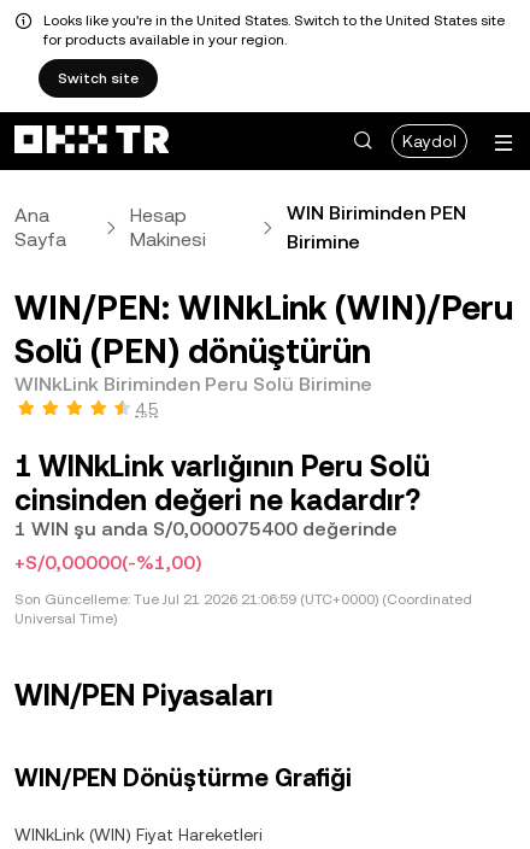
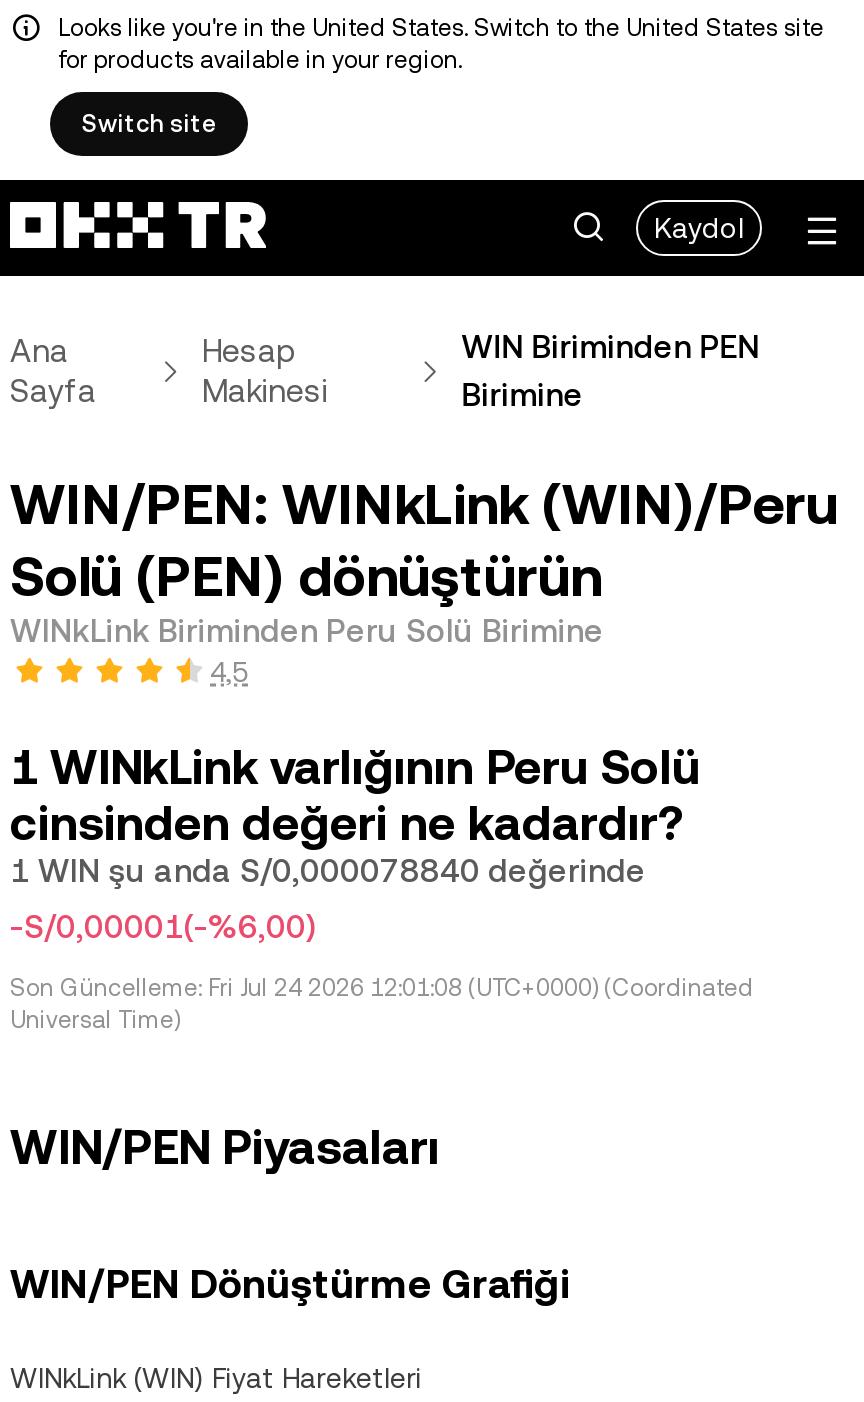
- 1 WIN şu anda S/0,000075400 değerinde
+ 1 WIN şu anda S/0,000078840 değerinde

- +S/0,00000(-%1,00)
+ -S/0,00001(-%6,00)

- Son Güncelleme: Tue Jul 21 2026 21:06:59 (UTC+0000) (Coordinated
+ Son Güncelleme: Fri Jul 24 2026 12:01:08 (UTC+0000) (Coordinated
